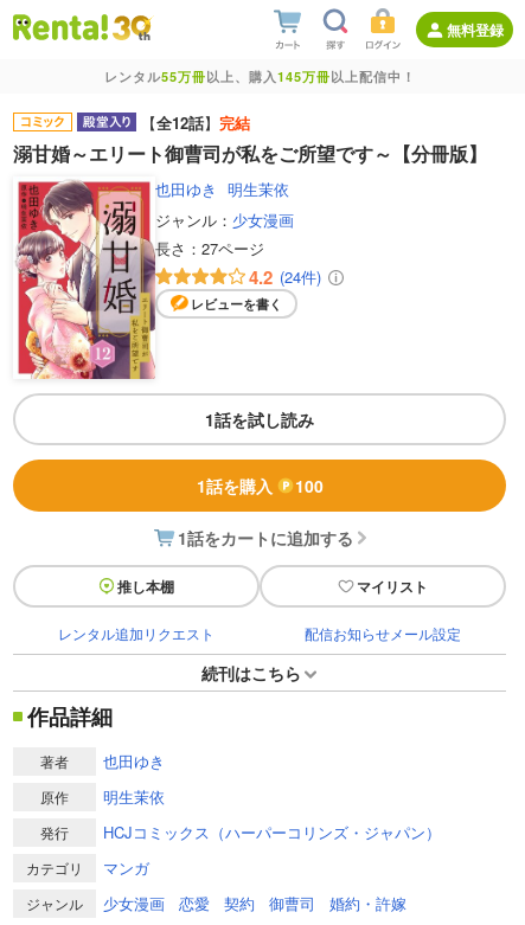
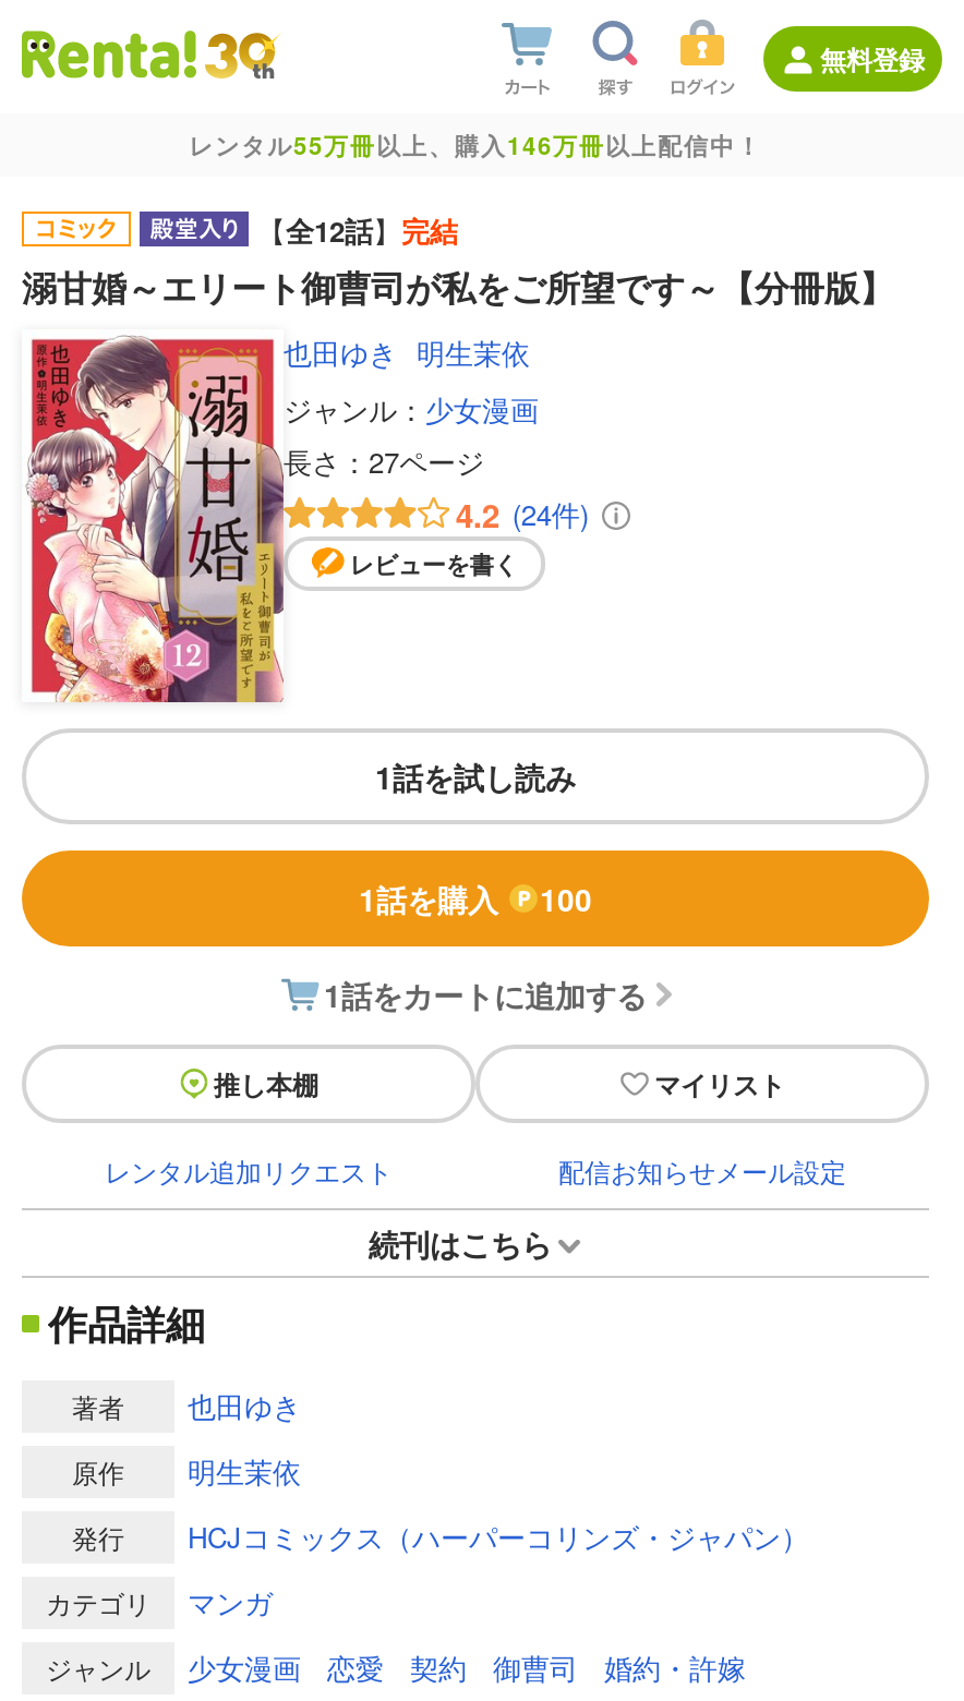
- レンタル55万冊以上、購入145万冊以上配信中！
+ レンタル55万冊以上、購入146万冊以上配信中！
